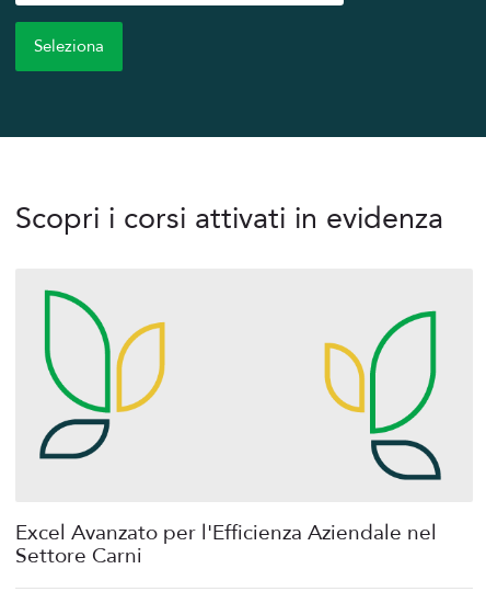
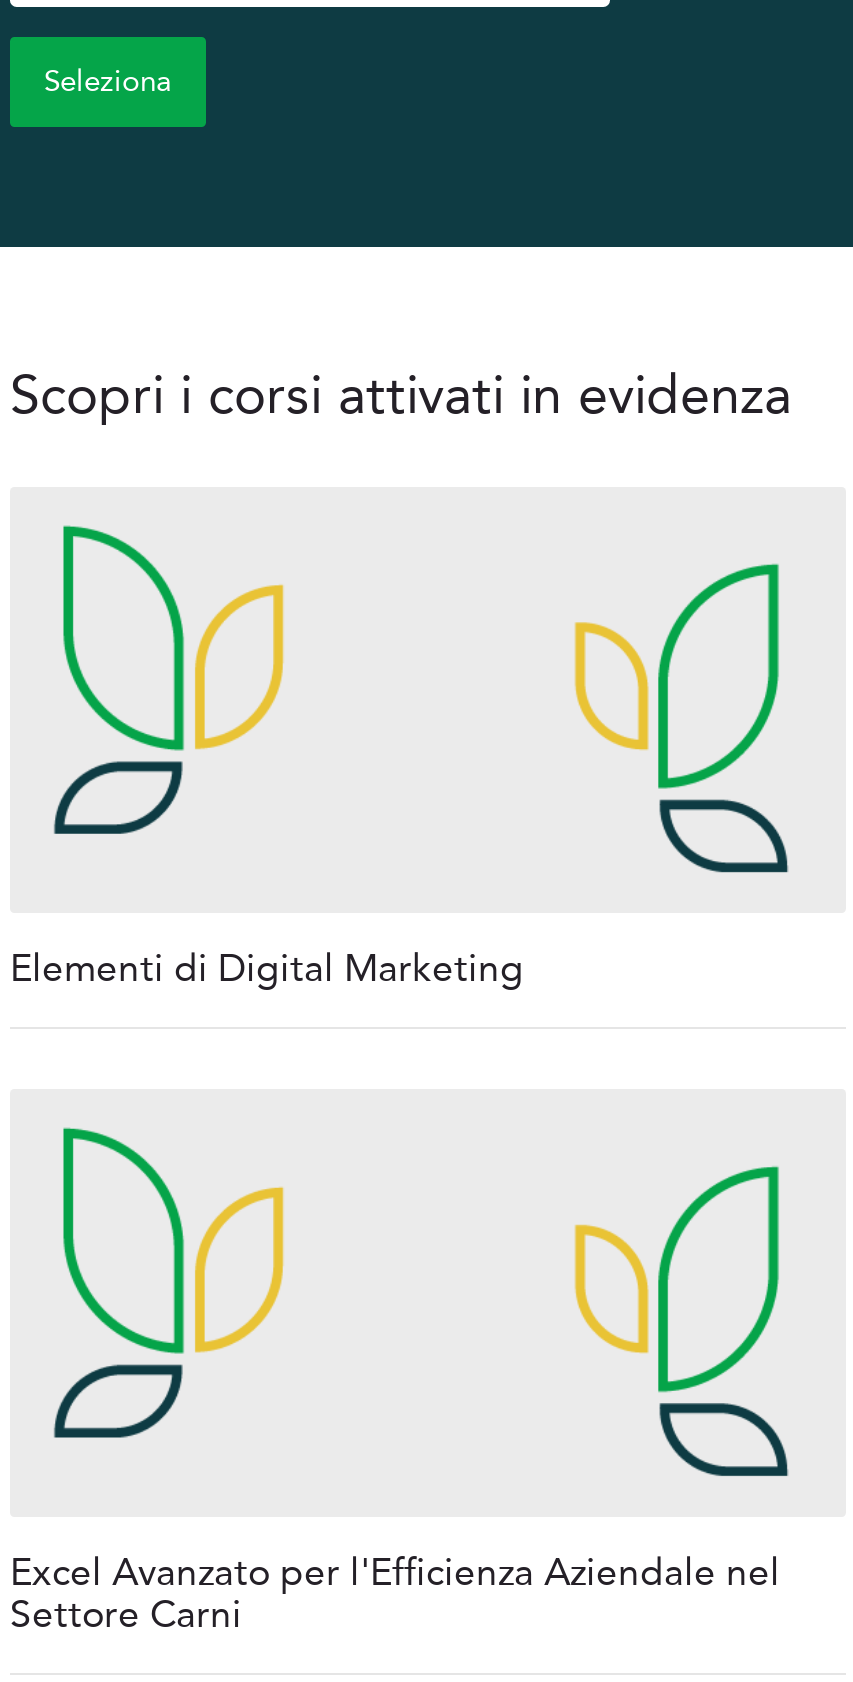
+ Elementi di Digital Marketing
